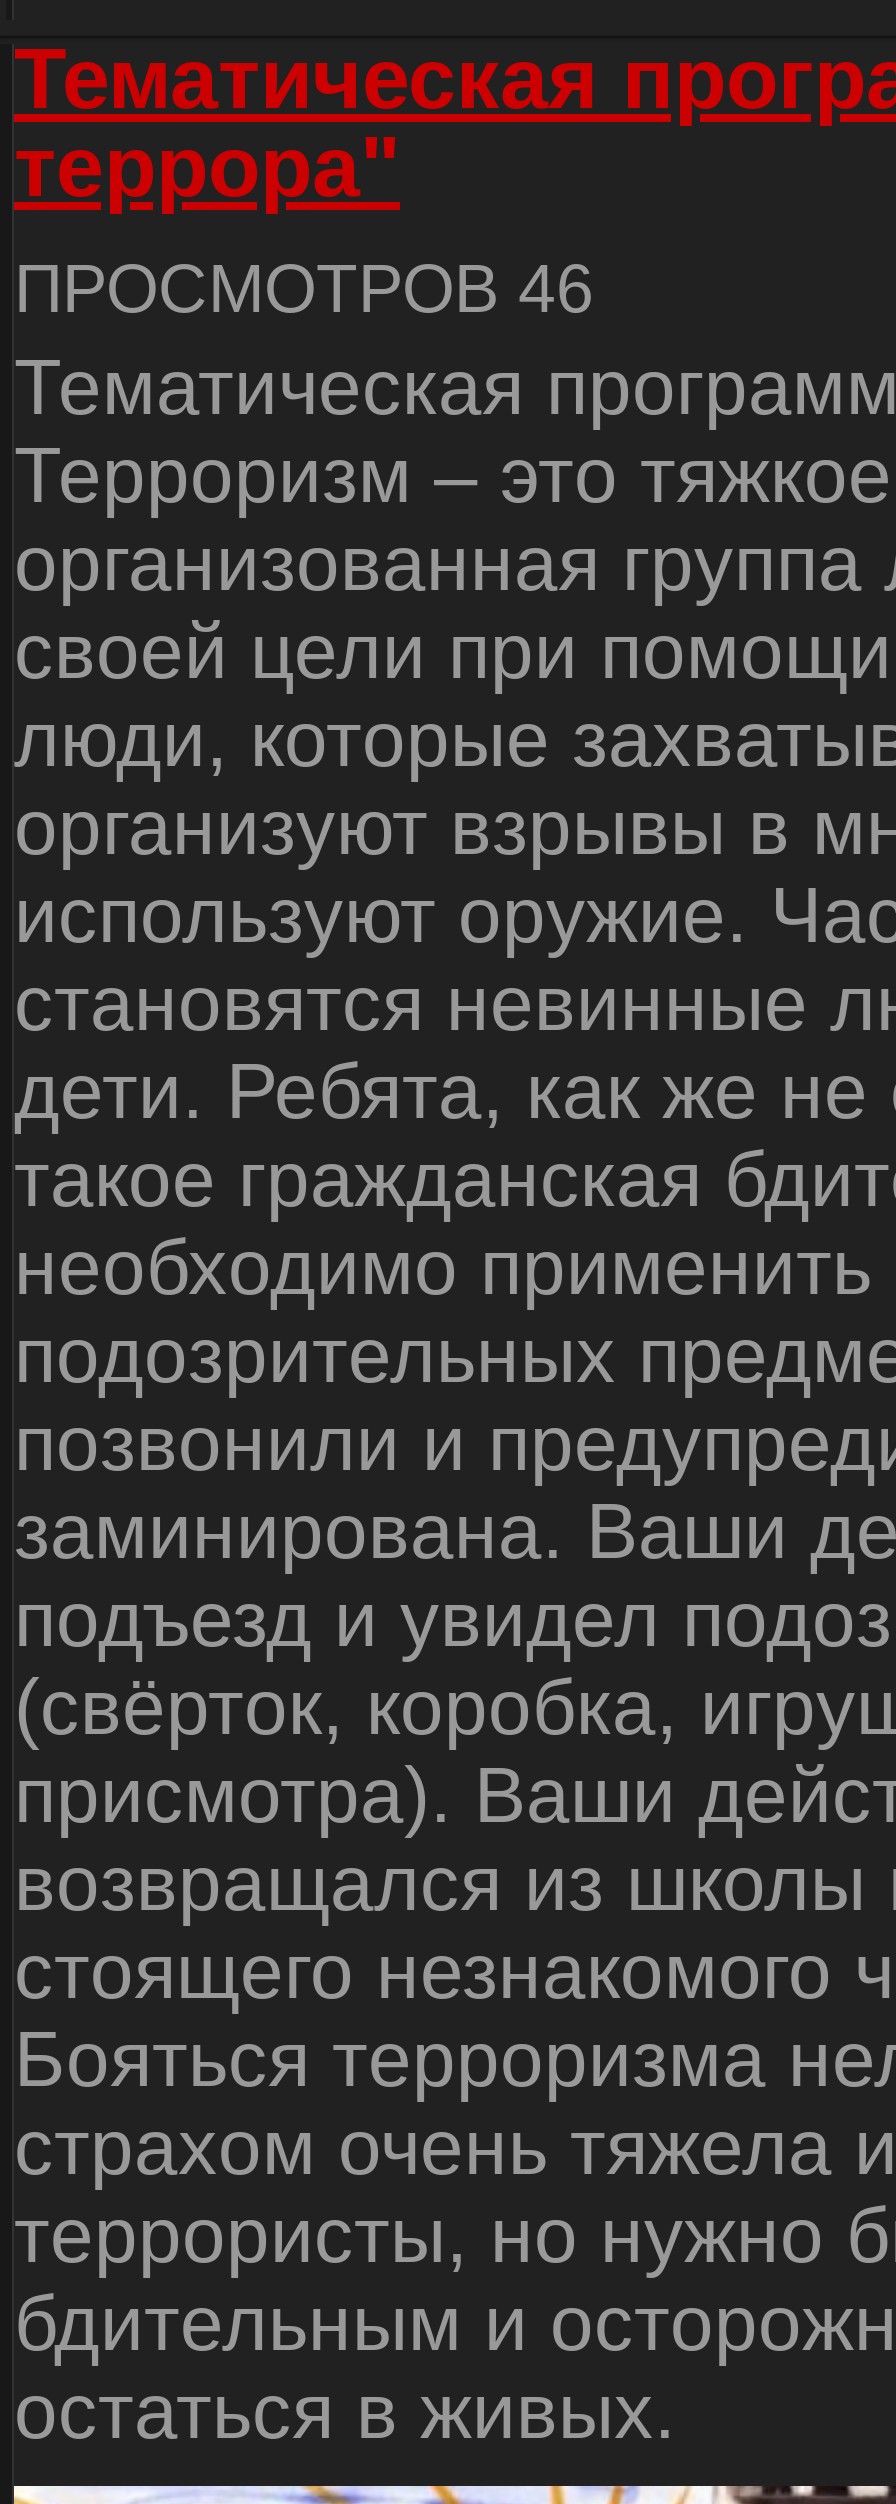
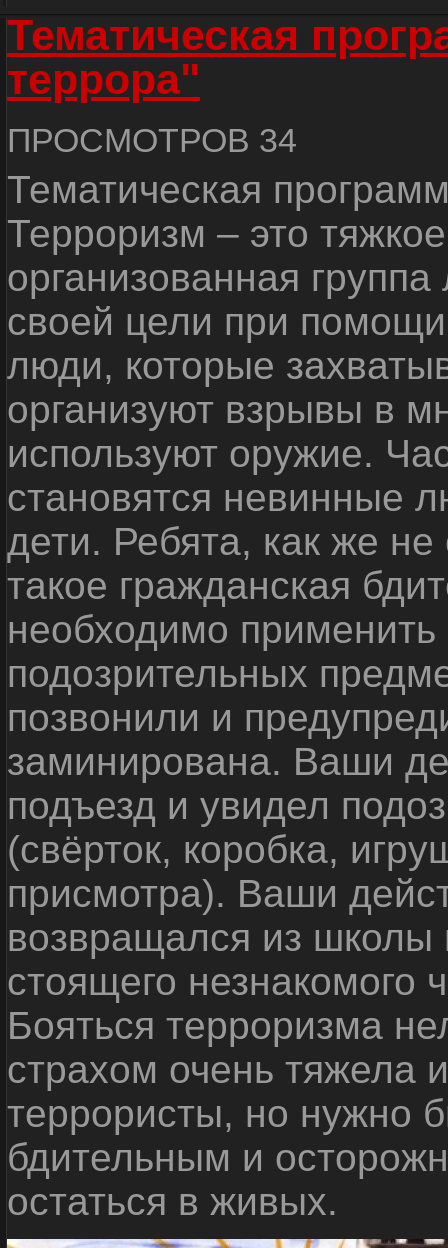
- ПРОСМОТРОВ 46
+ ПРОСМОТРОВ 34
